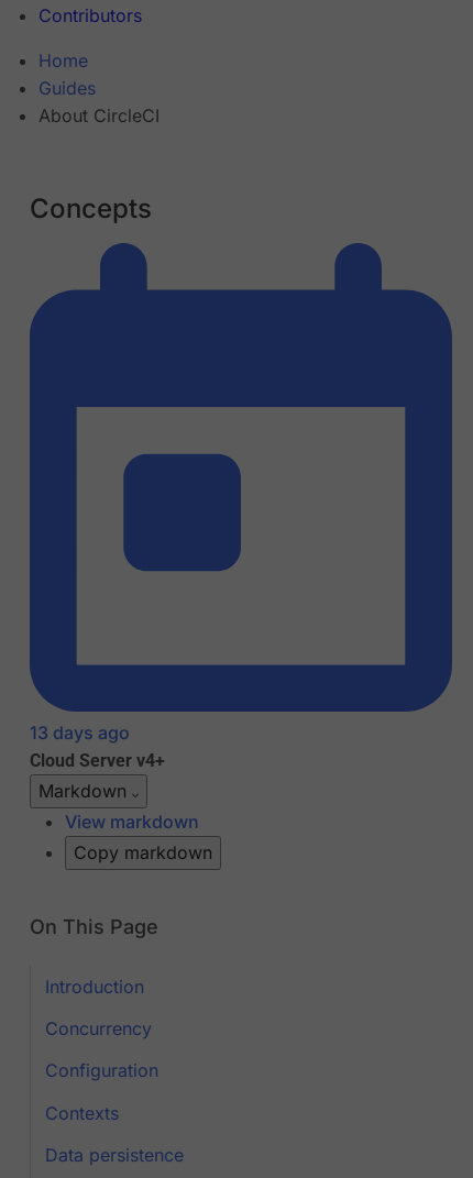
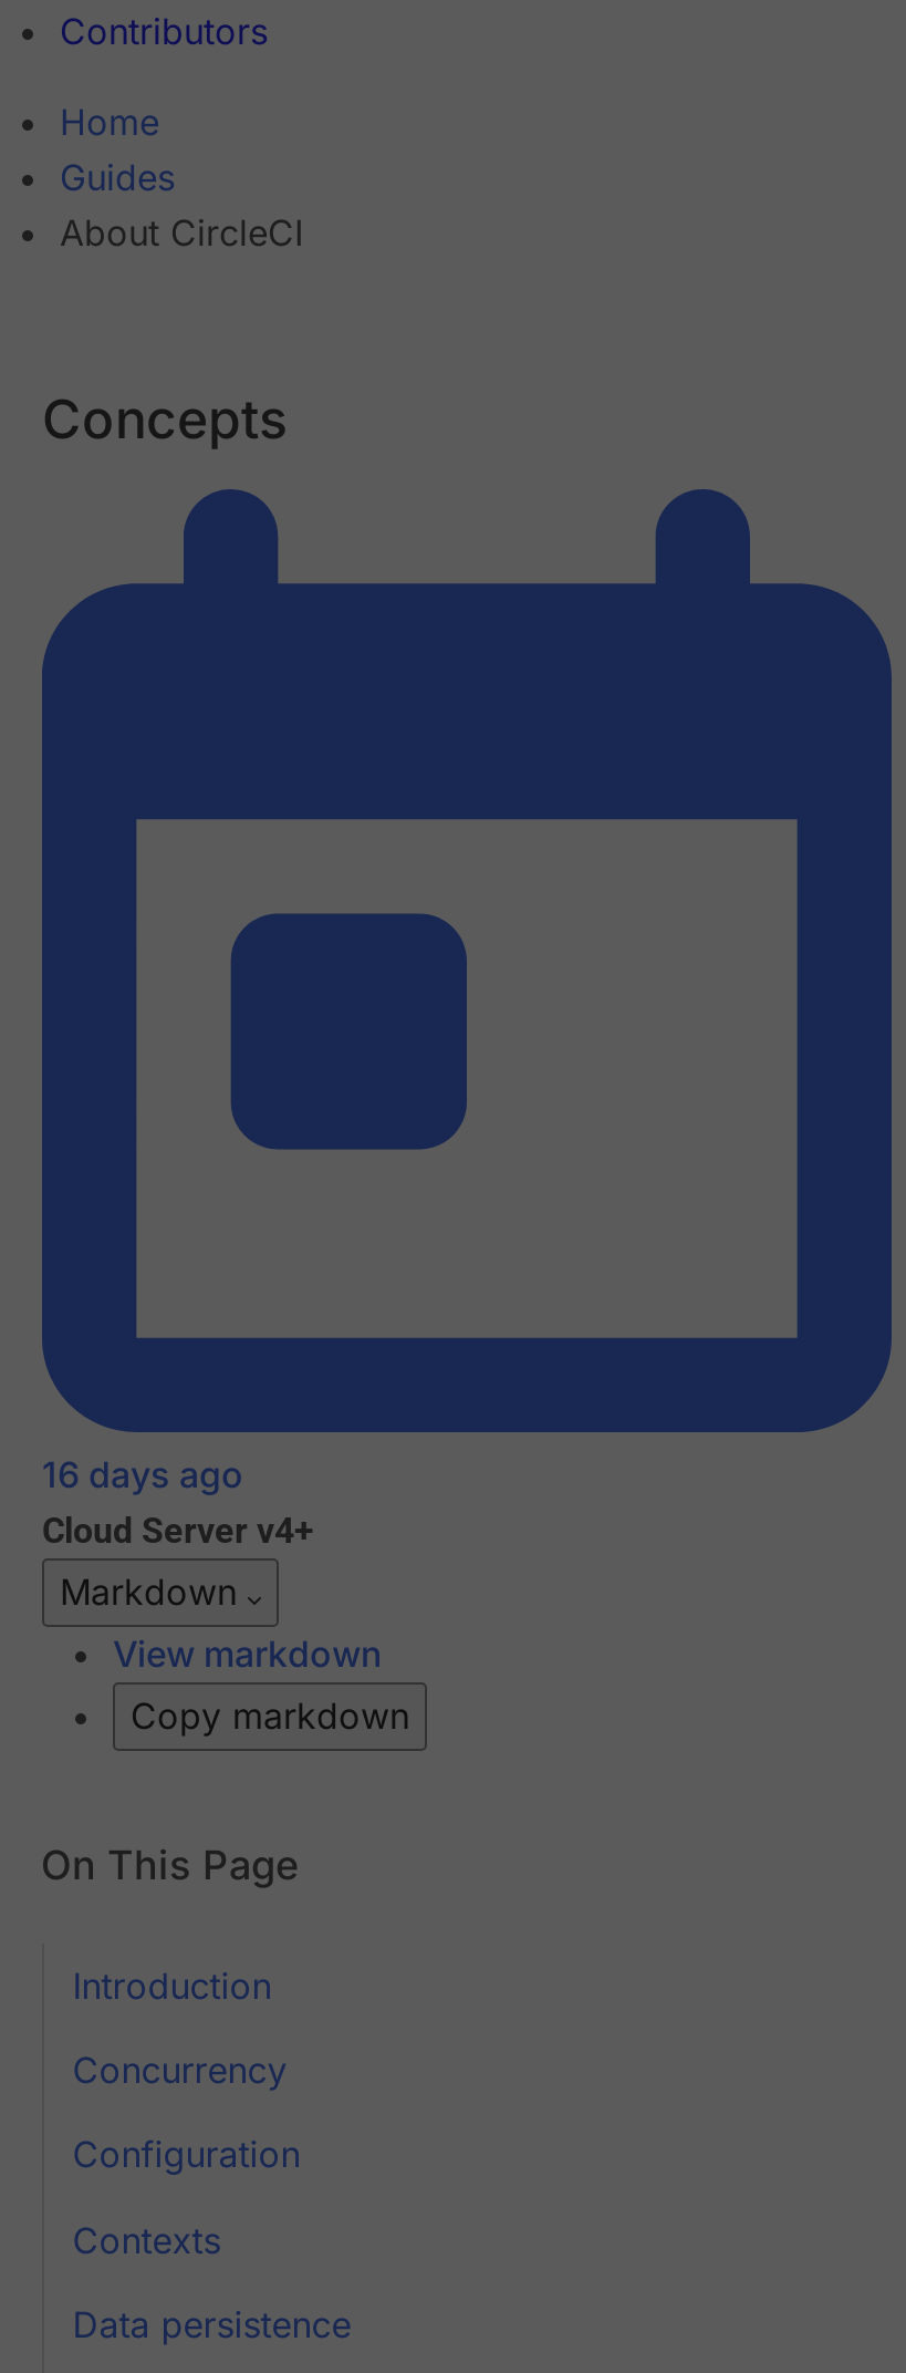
- 13 days ago
+ 16 days ago
